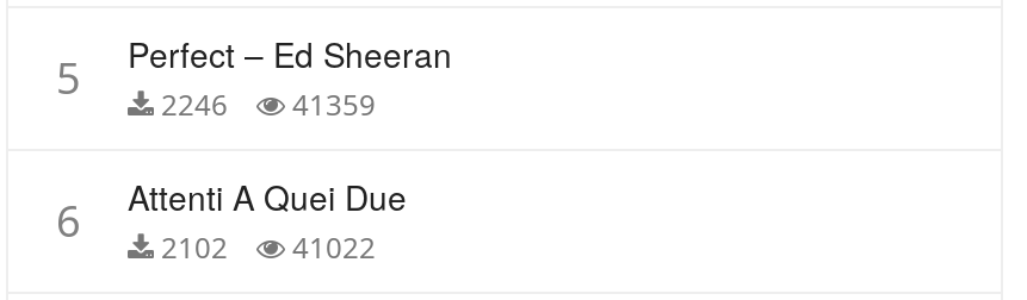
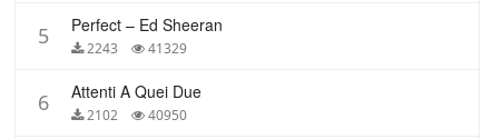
- 2246
+ 2243

- 41359
+ 41329

- 41022
+ 40950
